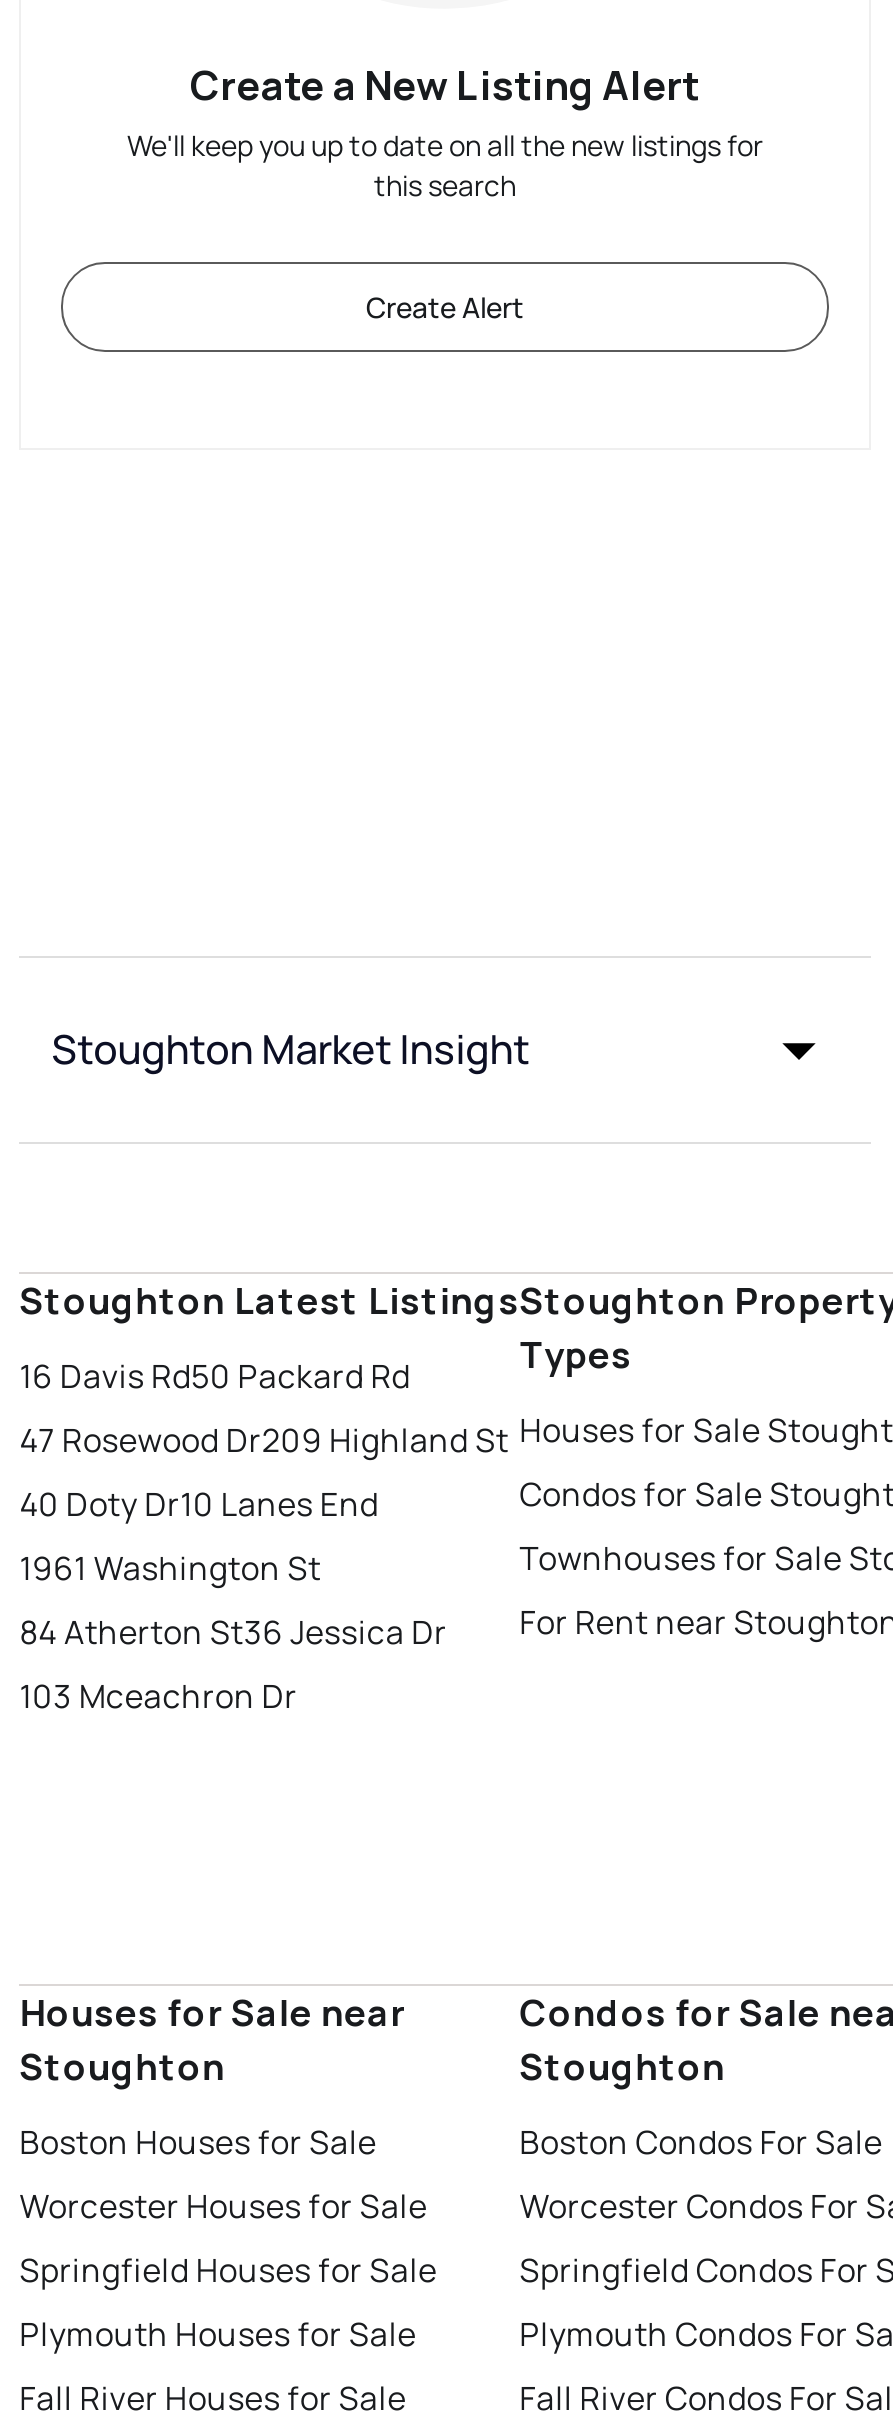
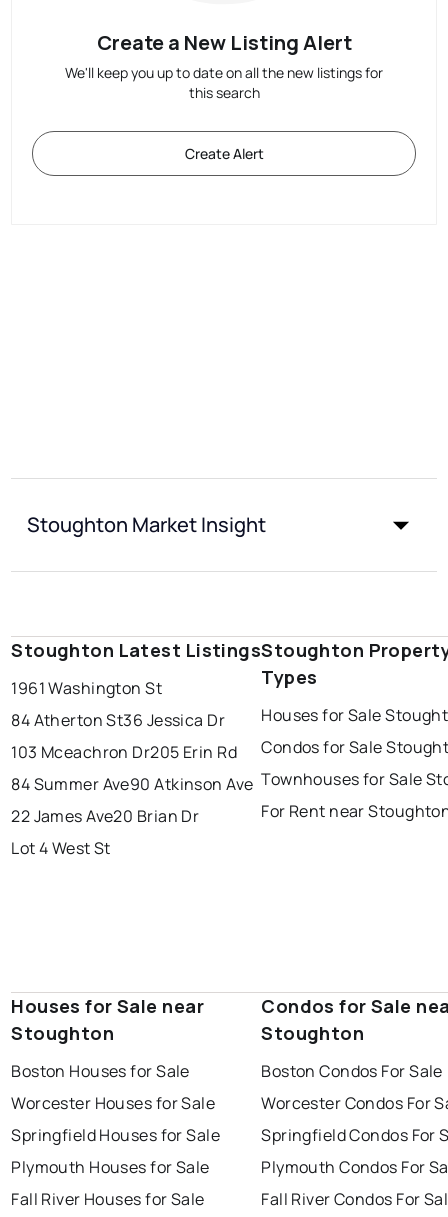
- 16 Davis Rd50 Packard Rd
- 47 Rosewood Dr209 Highland St
- 40 Doty Dr10 Lanes End

moved up: 1961 Washington St | 84 Atherton St36 Jessica Dr

- 103 Mceachron Dr
+ 103 Mceachron Dr205 Erin Rd
+ 84 Summer Ave90 Atkinson Ave
+ 22 James Ave20 Brian Dr
+ Lot 4 West St
